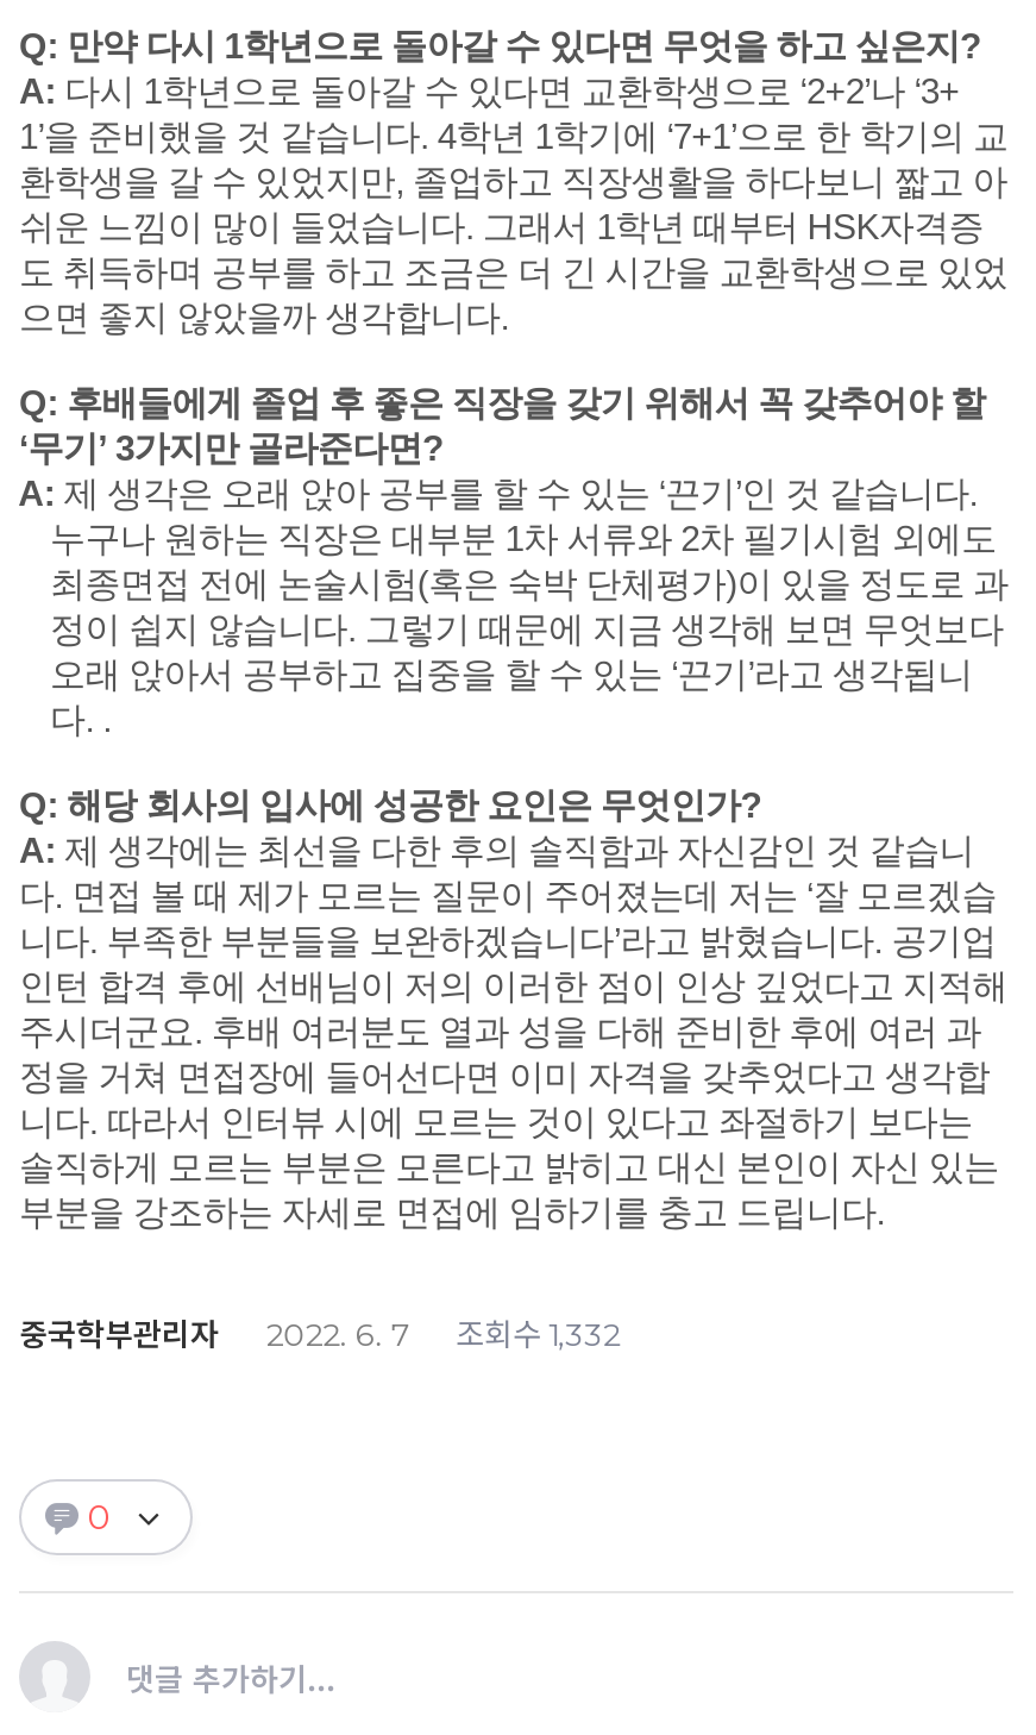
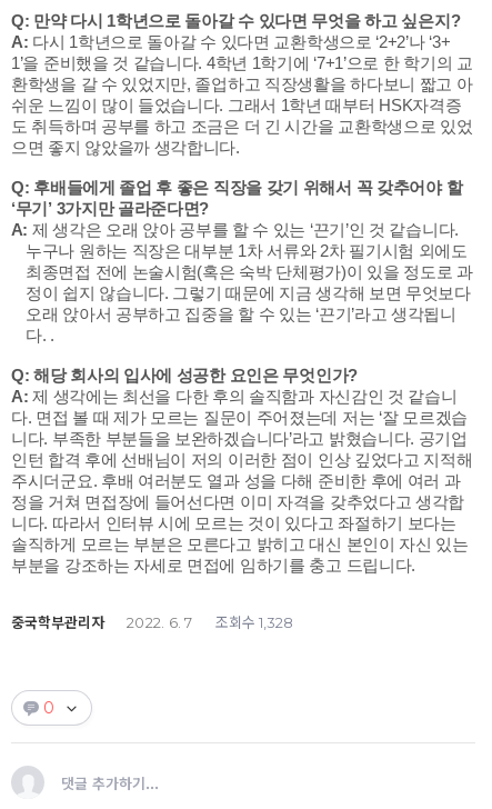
- 중국학부관리자 2022. 6. 7 조회수 1,332
+ 중국학부관리자 2022. 6. 7 조회수 1,328
